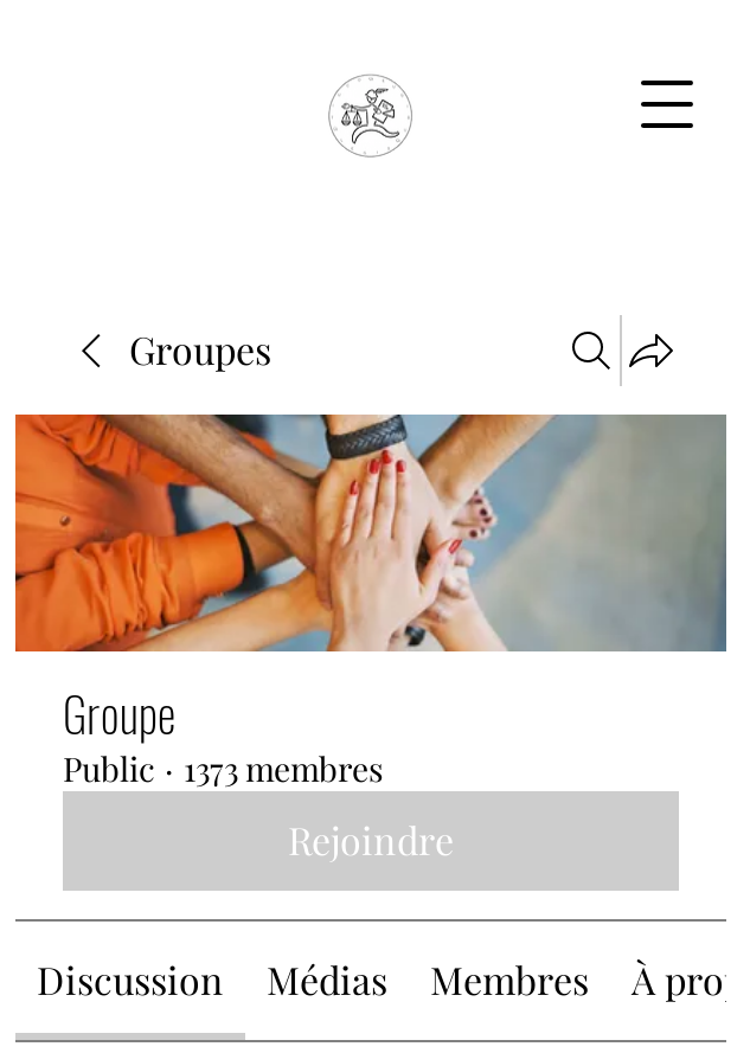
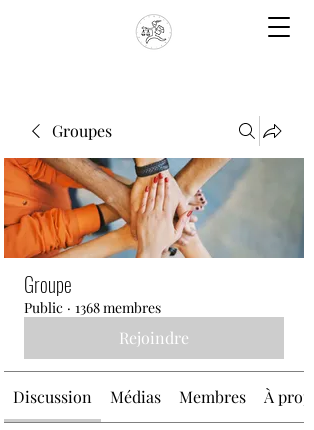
- Public · 1373 membres
+ Public · 1368 membres
